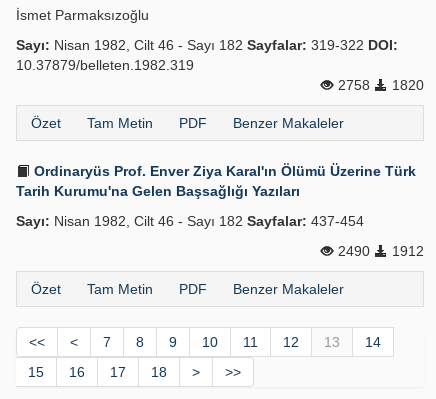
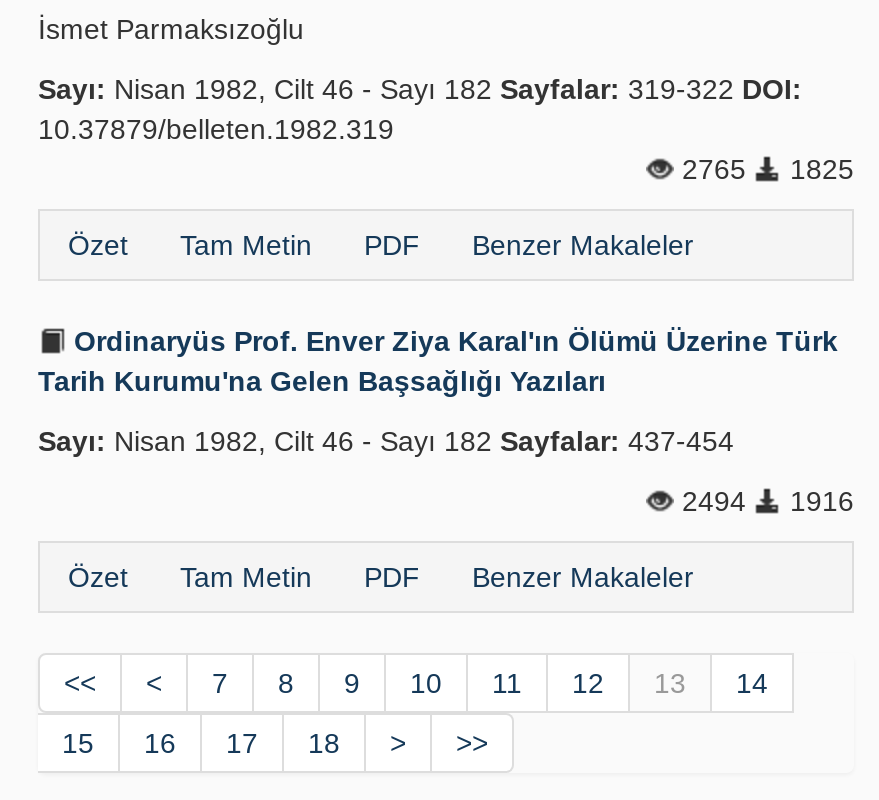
- 2758
+ 2765

- 1820
+ 1825

- 2490
+ 2494

- 1912
+ 1916
